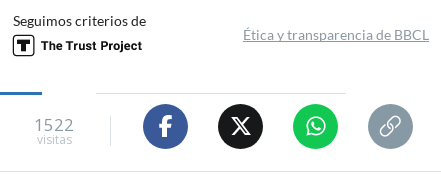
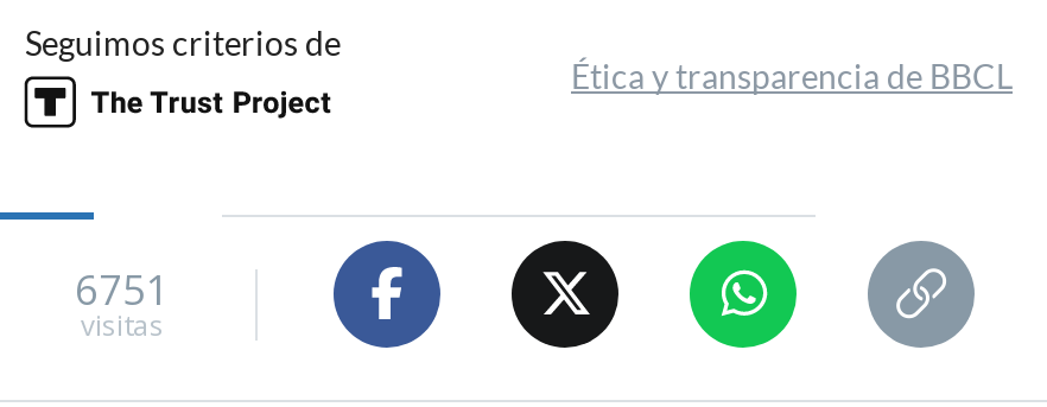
- 1522
+ 6751
